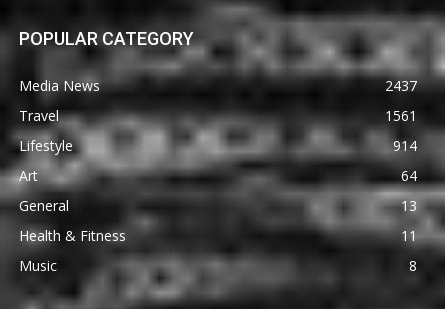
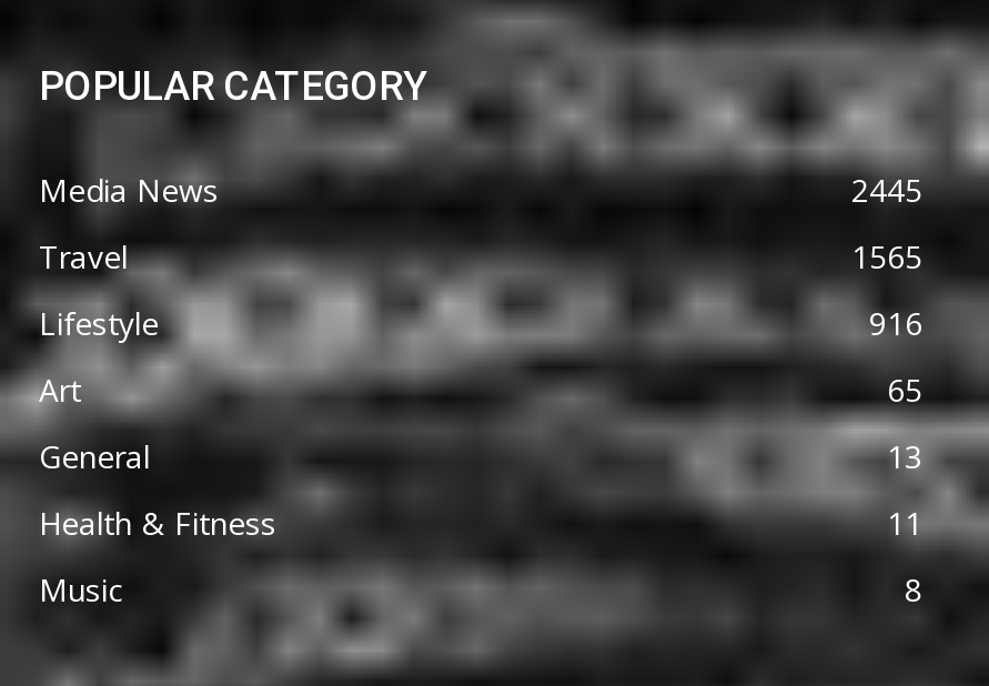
- 2437
+ 2445

- 1561
+ 1565

- 914
+ 916

- 64
+ 65
